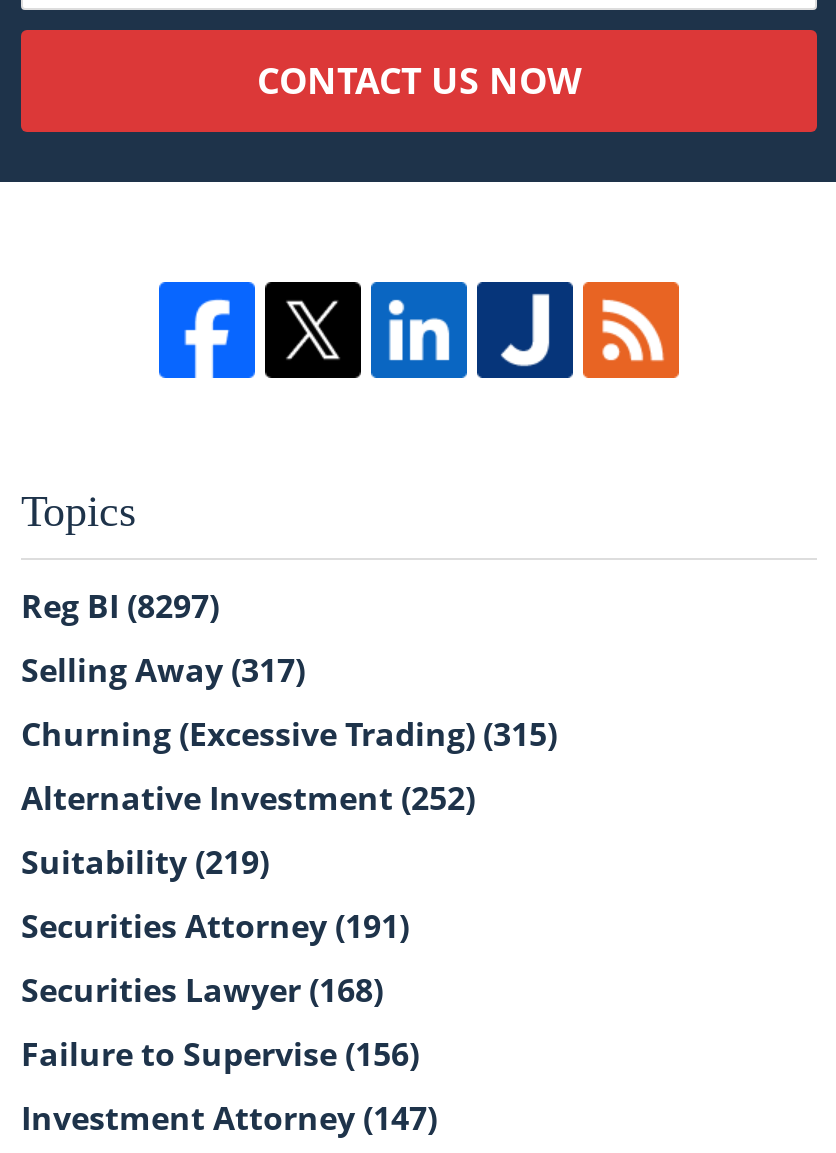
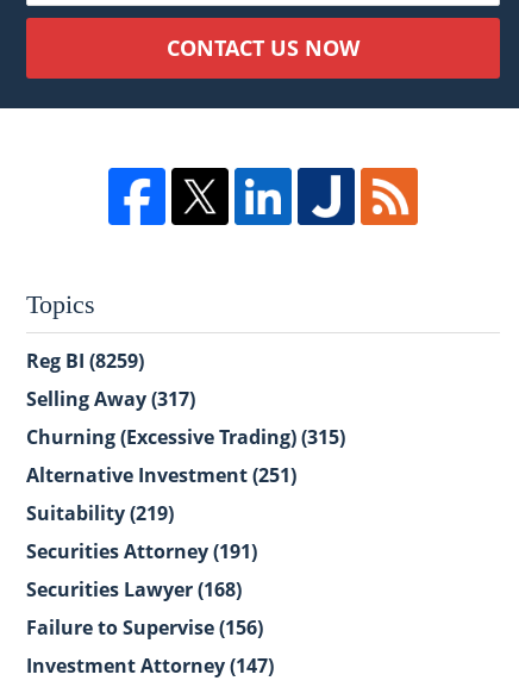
- Reg BI (8297)
+ Reg BI (8259)

- Alternative Investment (252)
+ Alternative Investment (251)
